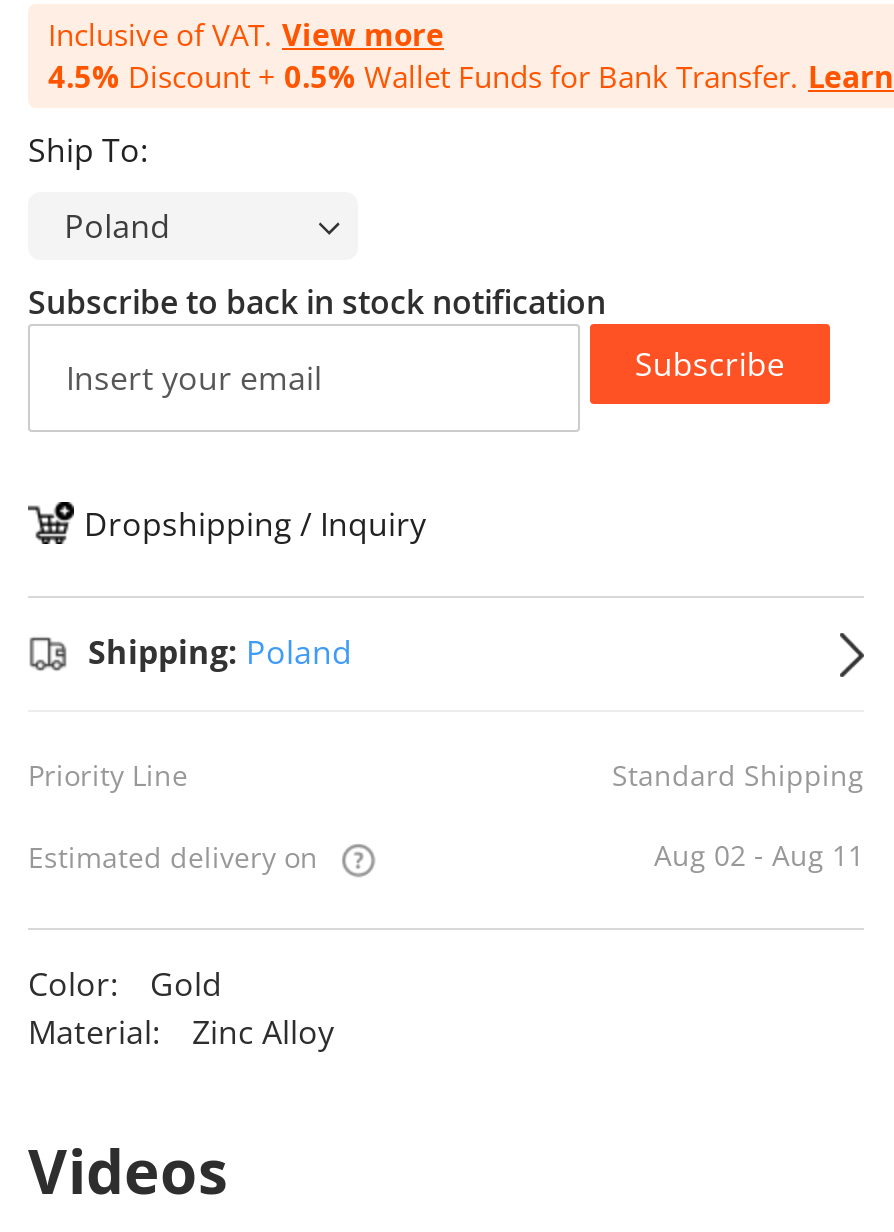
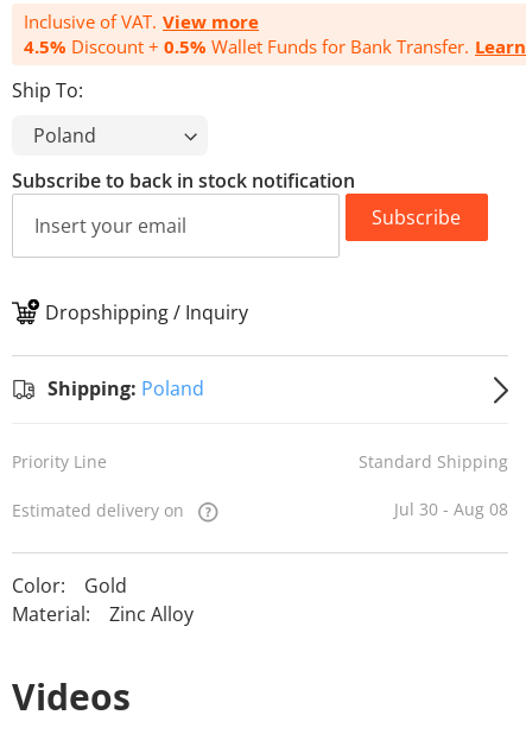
- Aug 02 - Aug 11
+ Jul 30 - Aug 08
